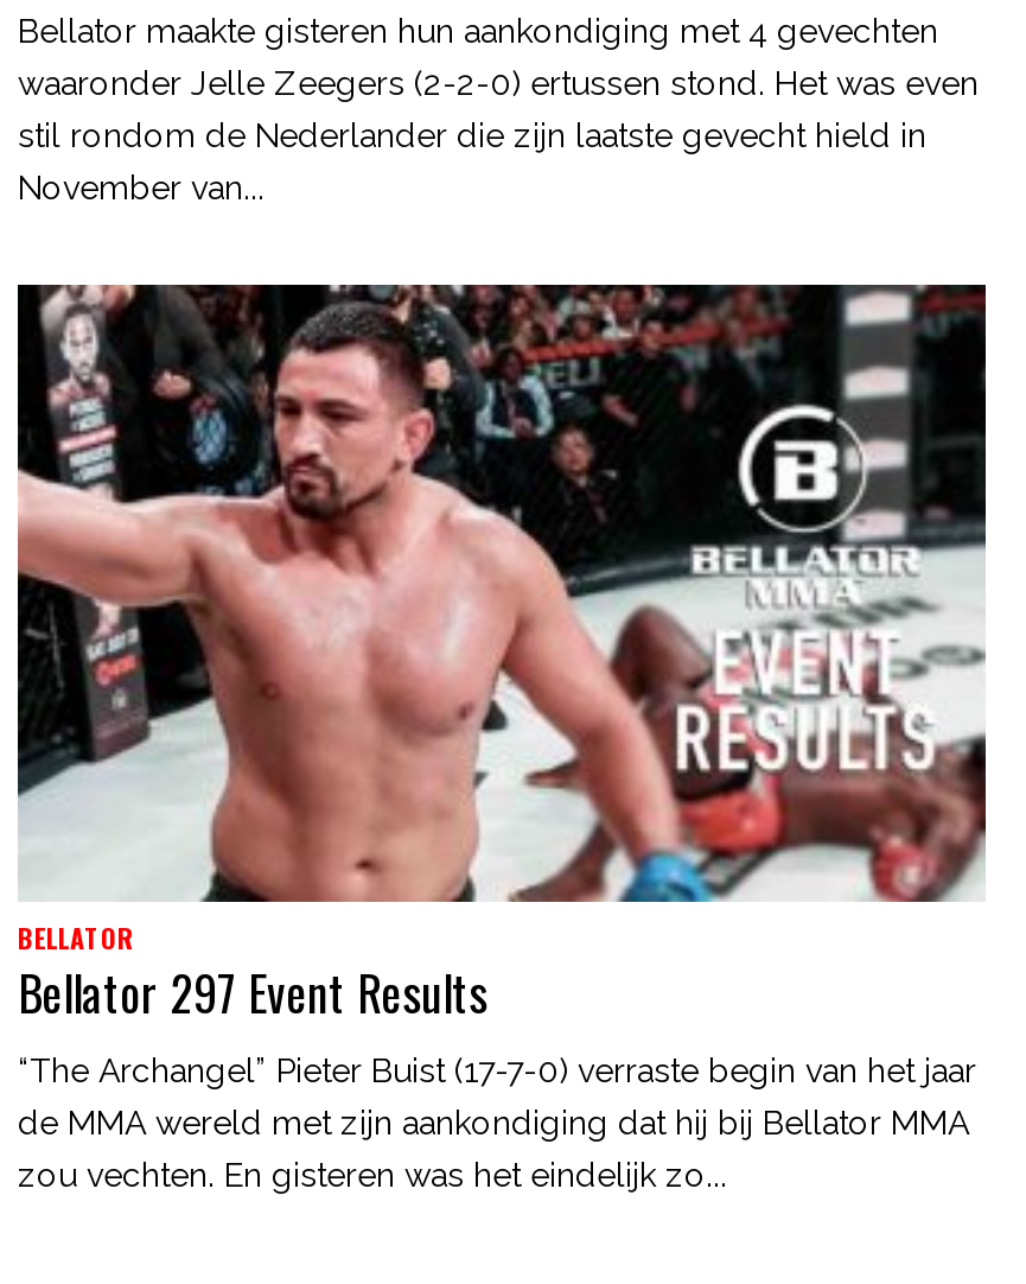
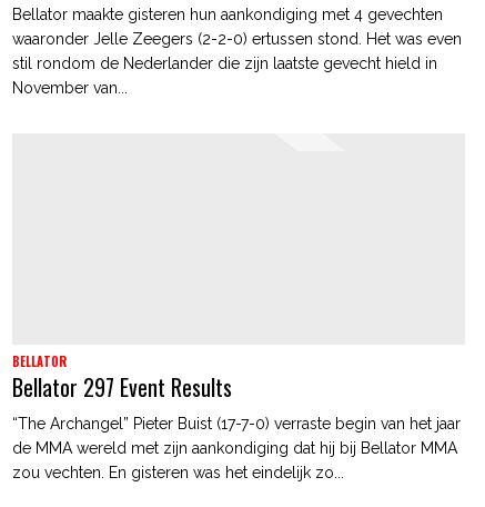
- [image]
